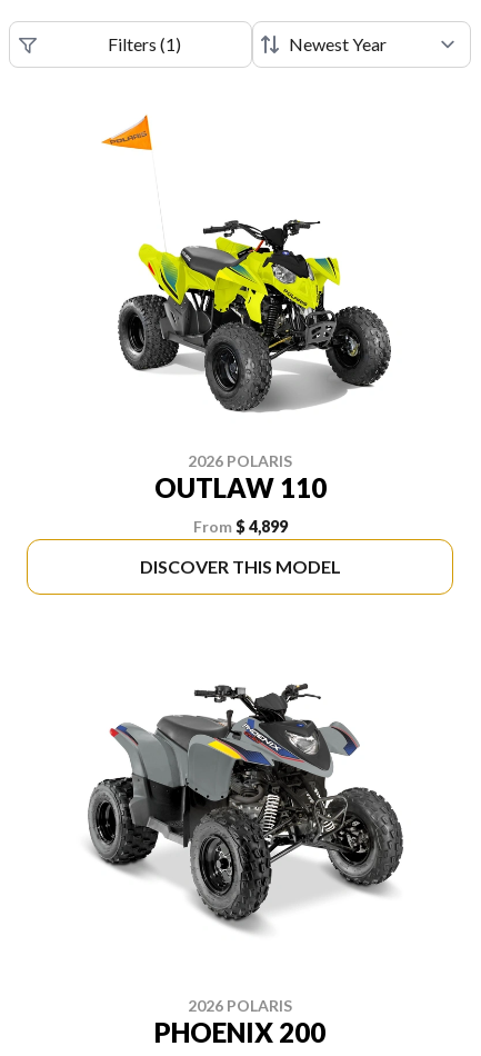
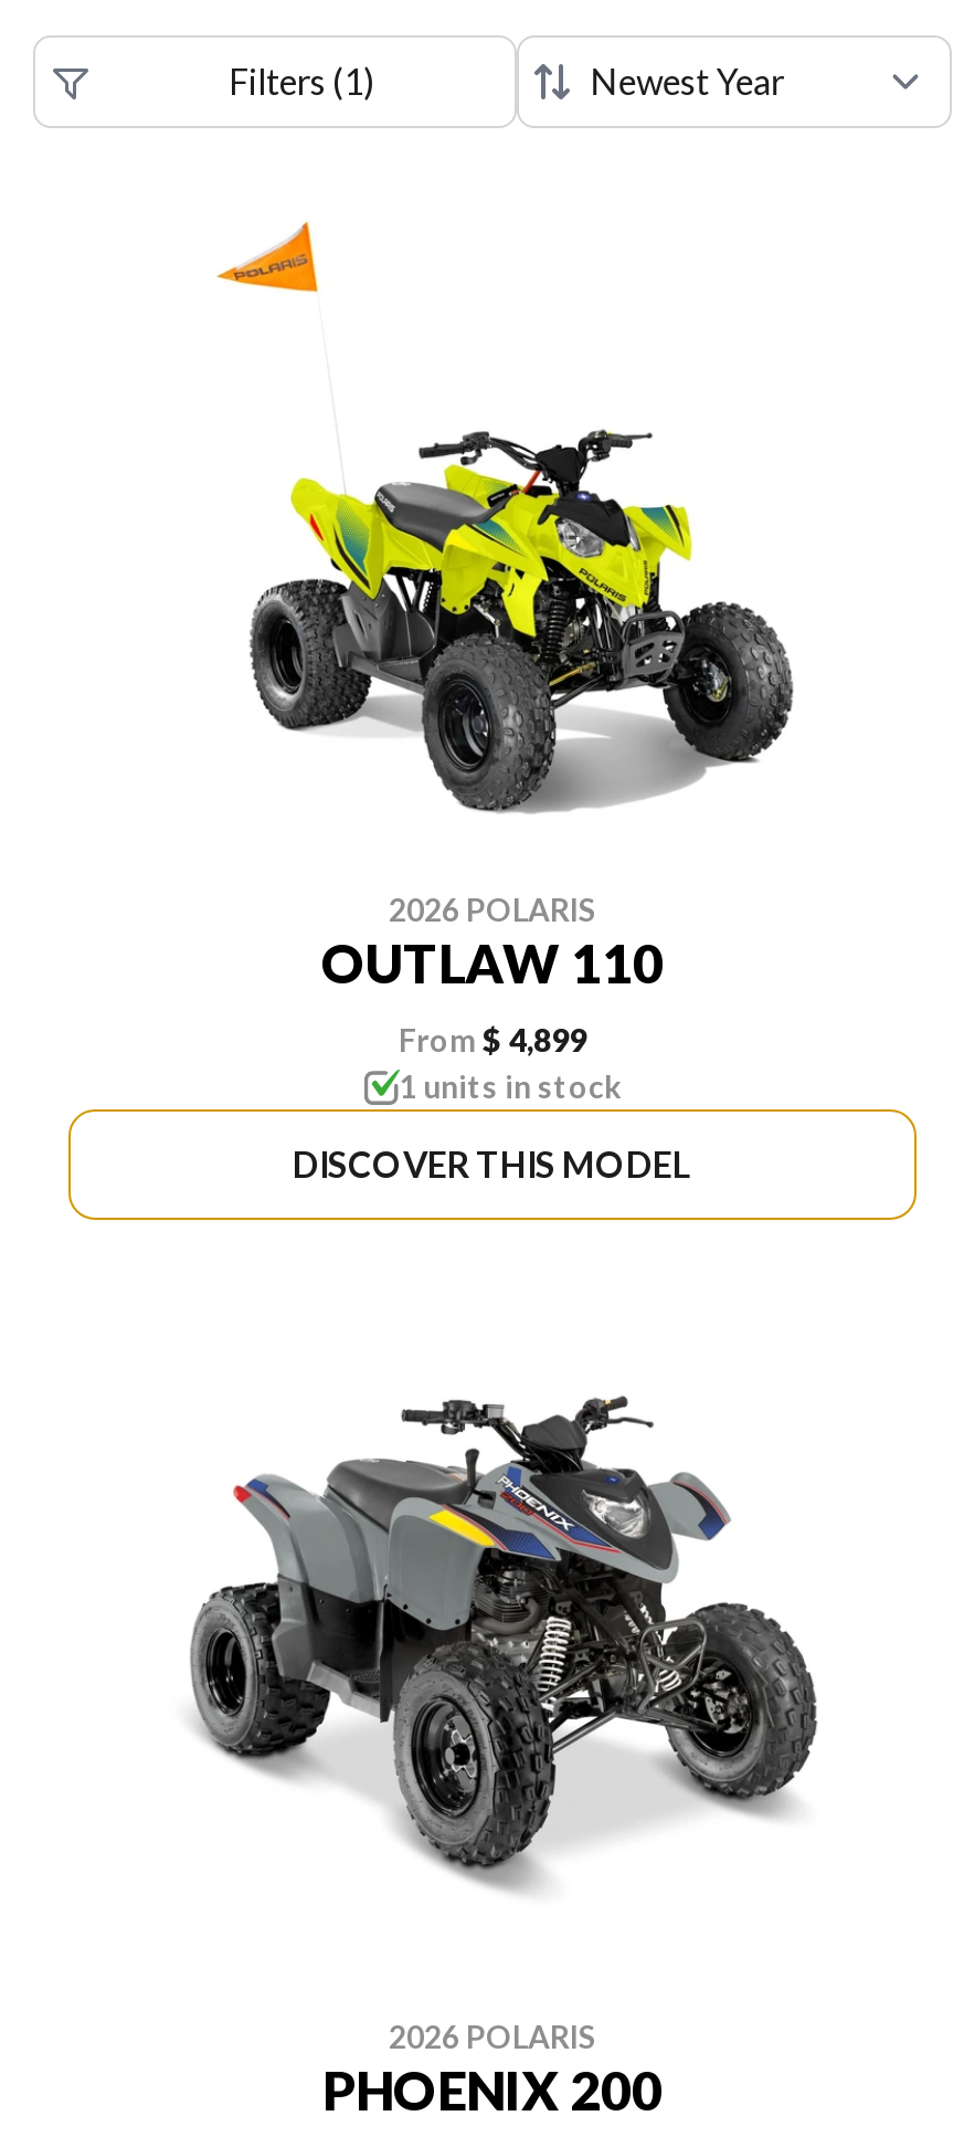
+ 1 units in stock
